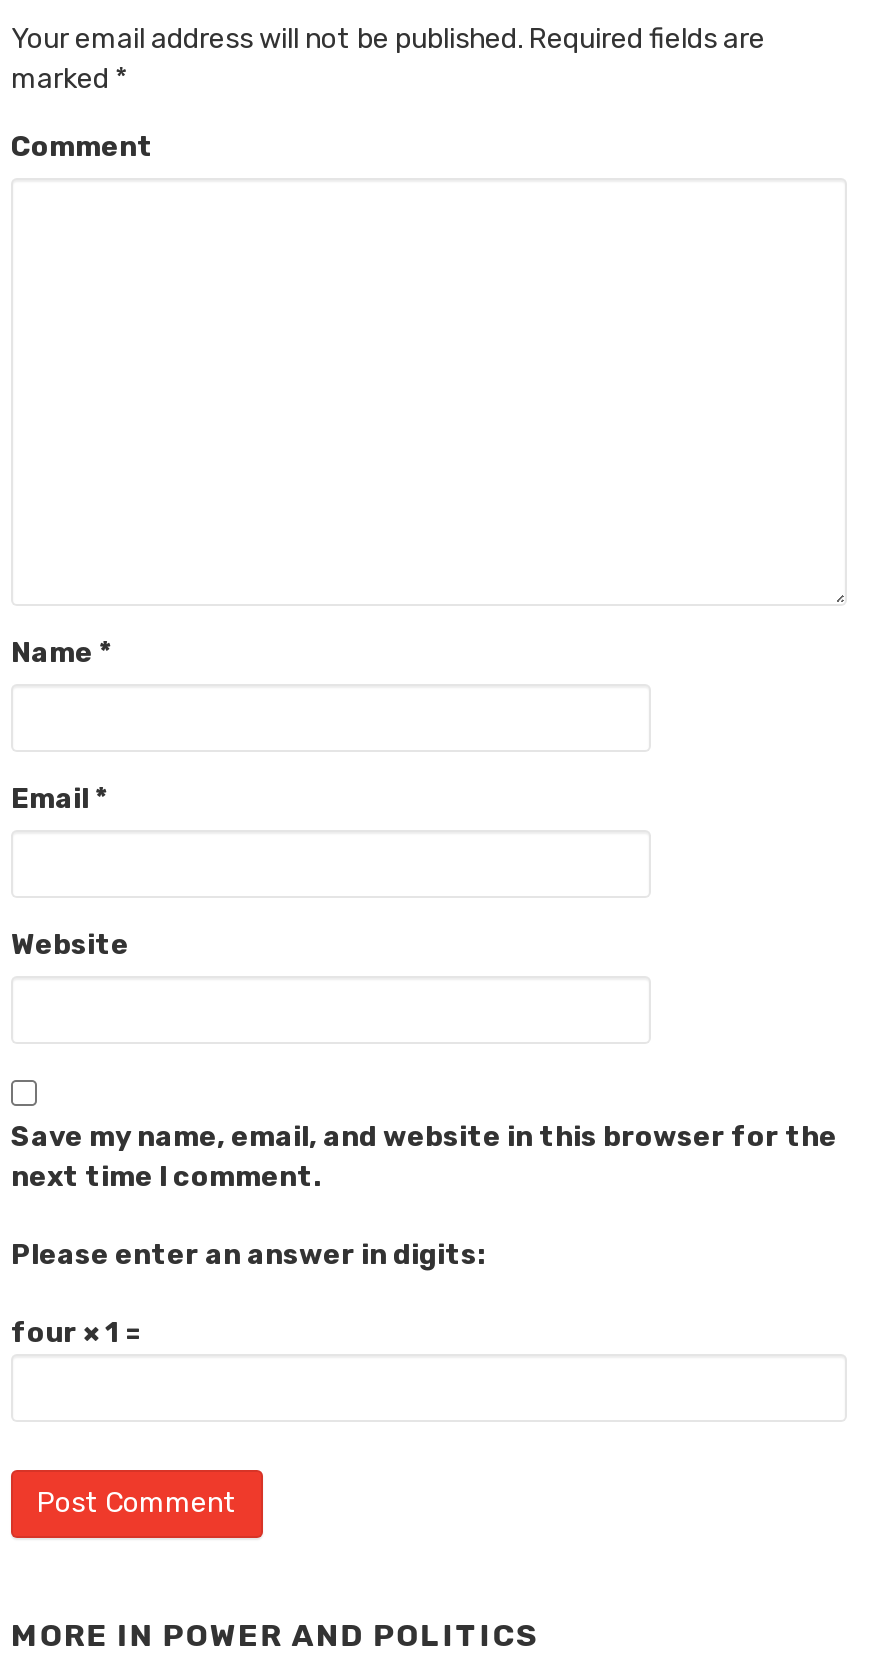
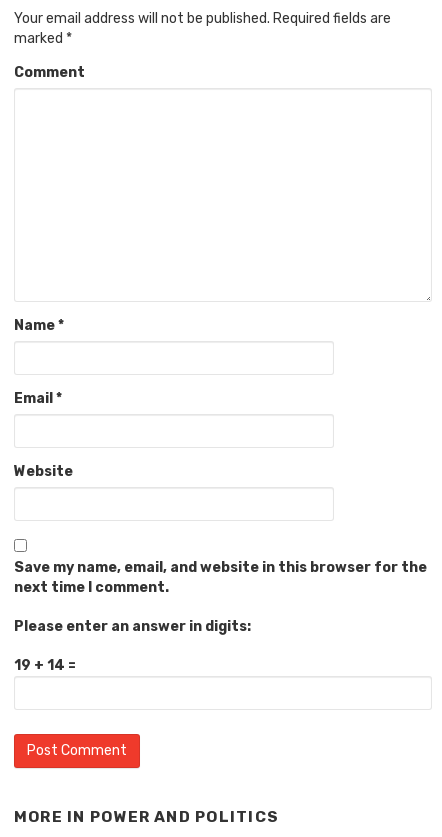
- four × 1 =
+ 19 + 14 =
